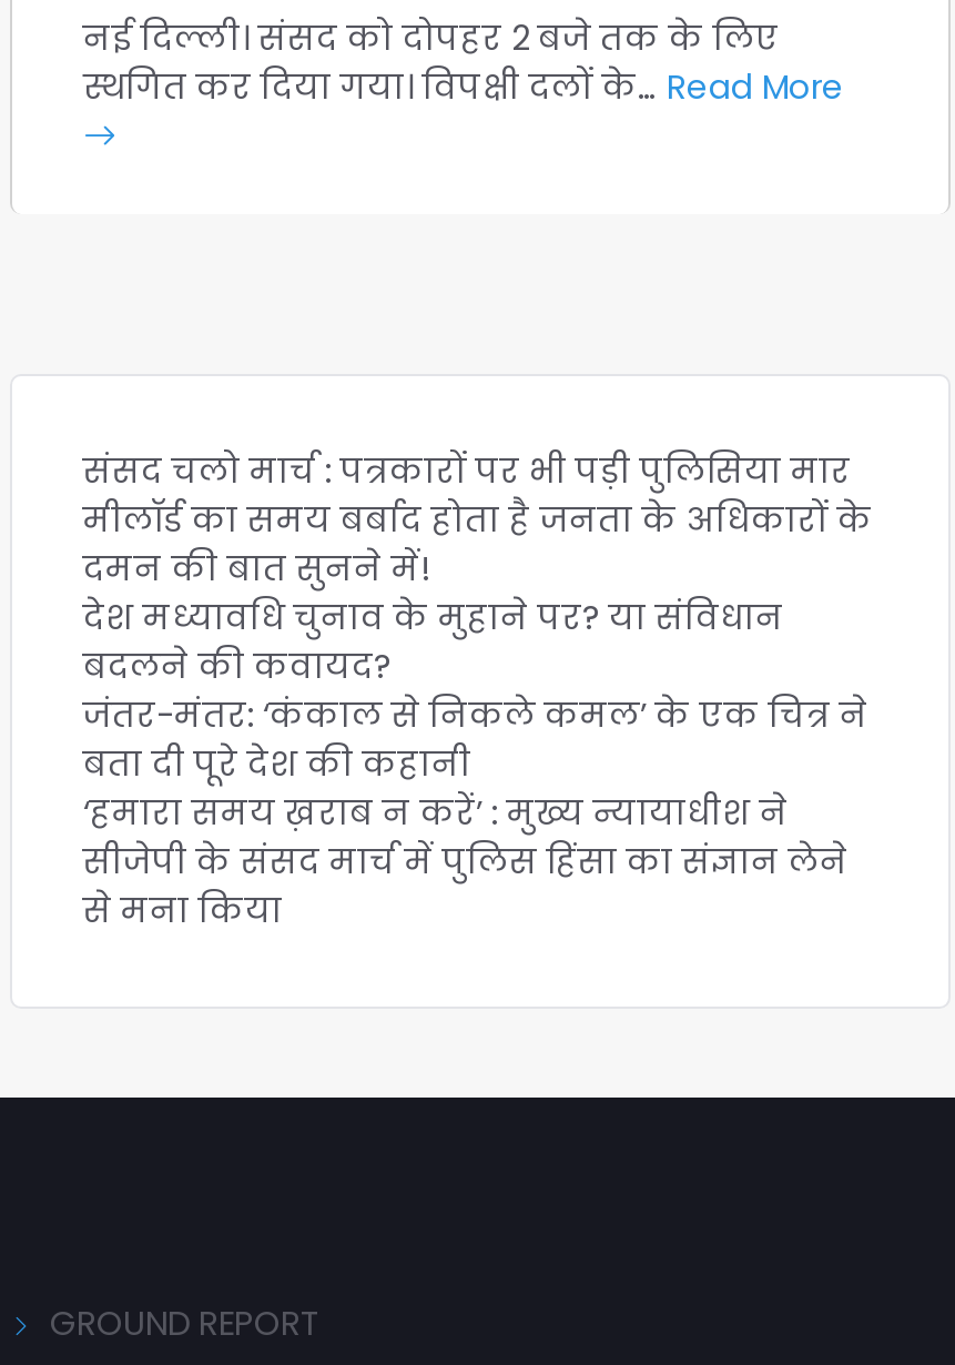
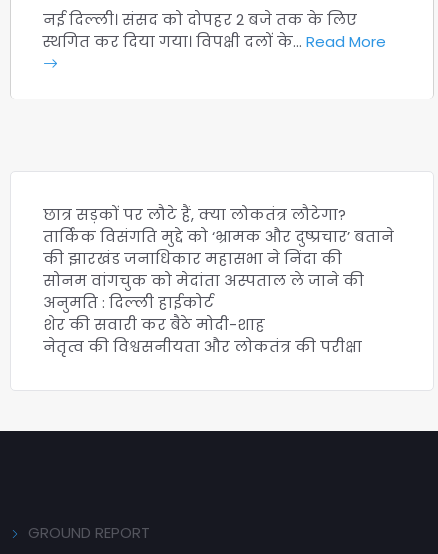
- संसद चलो मार्च : पत्रकारों पर भी पड़ी पुलिसिया मार
- मीलॉर्ड का समय बर्बाद होता है जनता के अधिकारों के
- दमन की बात सुनने में!
- देश मध्यावधि चुनाव के मुहाने पर? या संविधान
- बदलने की कवायद?
- जंतर-मंतर: ‘कंकाल से निकले कमल’ के एक चित्र ने
- बता दी पूरे देश की कहानी
- ‘हमारा समय ख़राब न करें’ : मुख्य न्यायाधीश ने
- सीजेपी के संसद मार्च में पुलिस हिंसा का संज्ञान लेने
- से मना किया
+ छात्र सड़कों पर लौटे हैं, क्या लोकतंत्र लौटेगा?
+ तार्किक विसंगति मुद्दे को ‘भ्रामक और दुष्प्रचार’ बताने
+ की झारखंड जनाधिकार महासभा ने निंदा की
+ सोनम वांगचुक को मेदांता अस्पताल ले जाने की
+ अनुमति : दिल्ली हाईकोर्ट
+ शेर की सवारी कर बैठे मोदी-शाह
+ नेतृत्व की विश्वसनीयता और लोकतंत्र की परीक्षा
